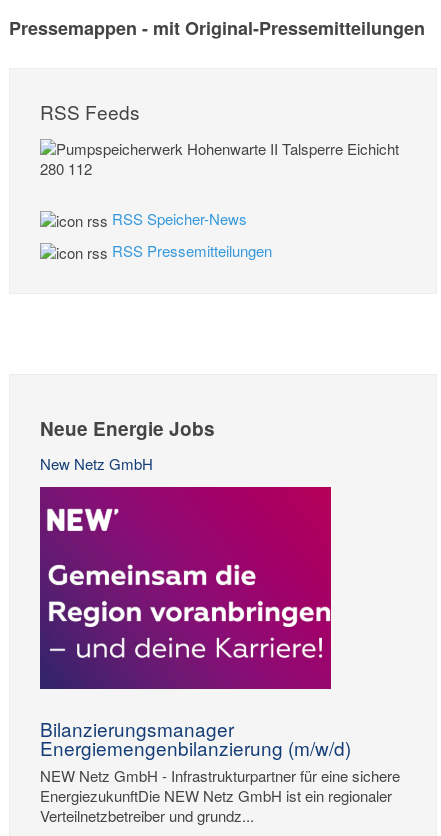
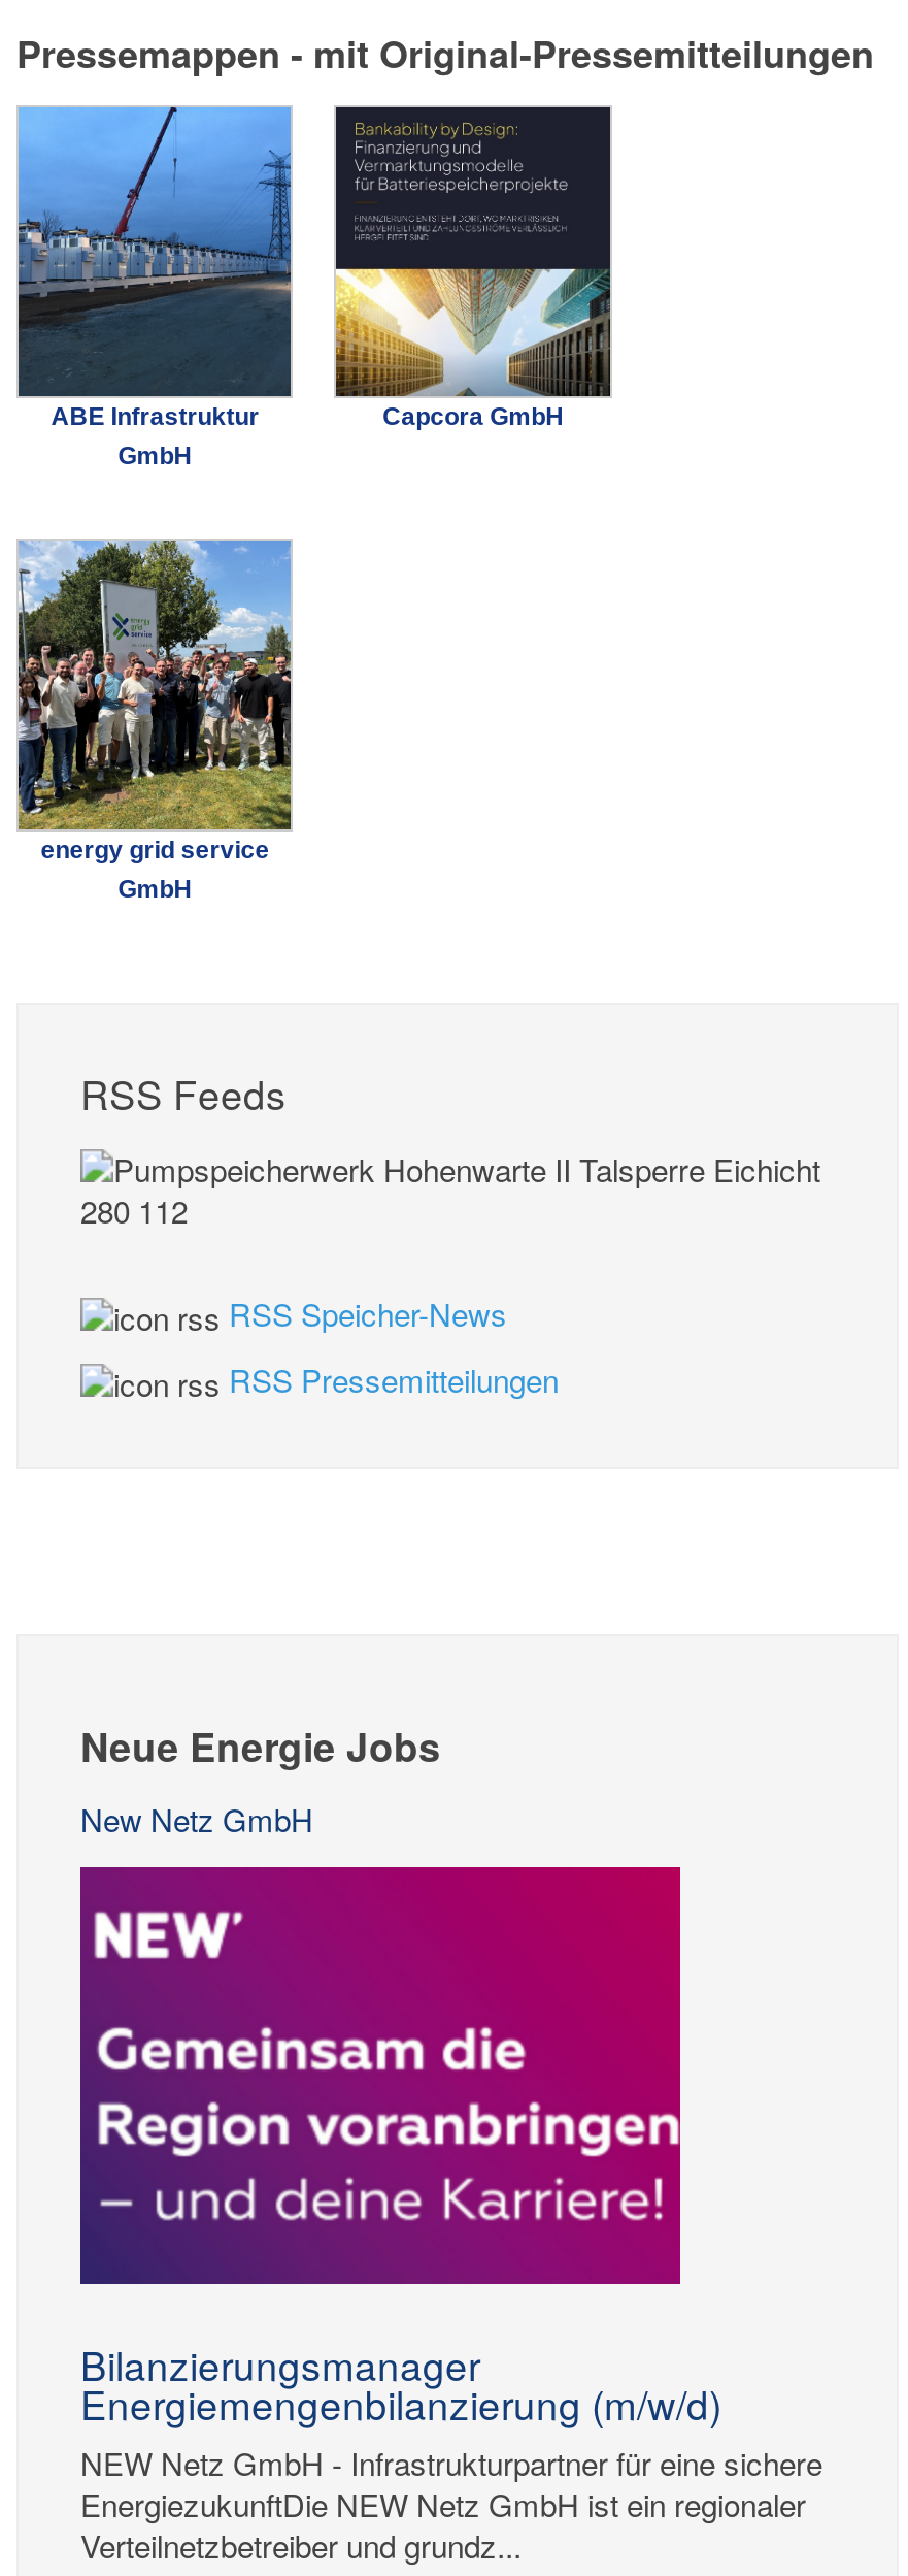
+ [image]
+ ABE Infrastruktur
+ GmbH

+ [image]
+ energy grid service
+ GmbH

+ [image]
+ Capcora GmbH
